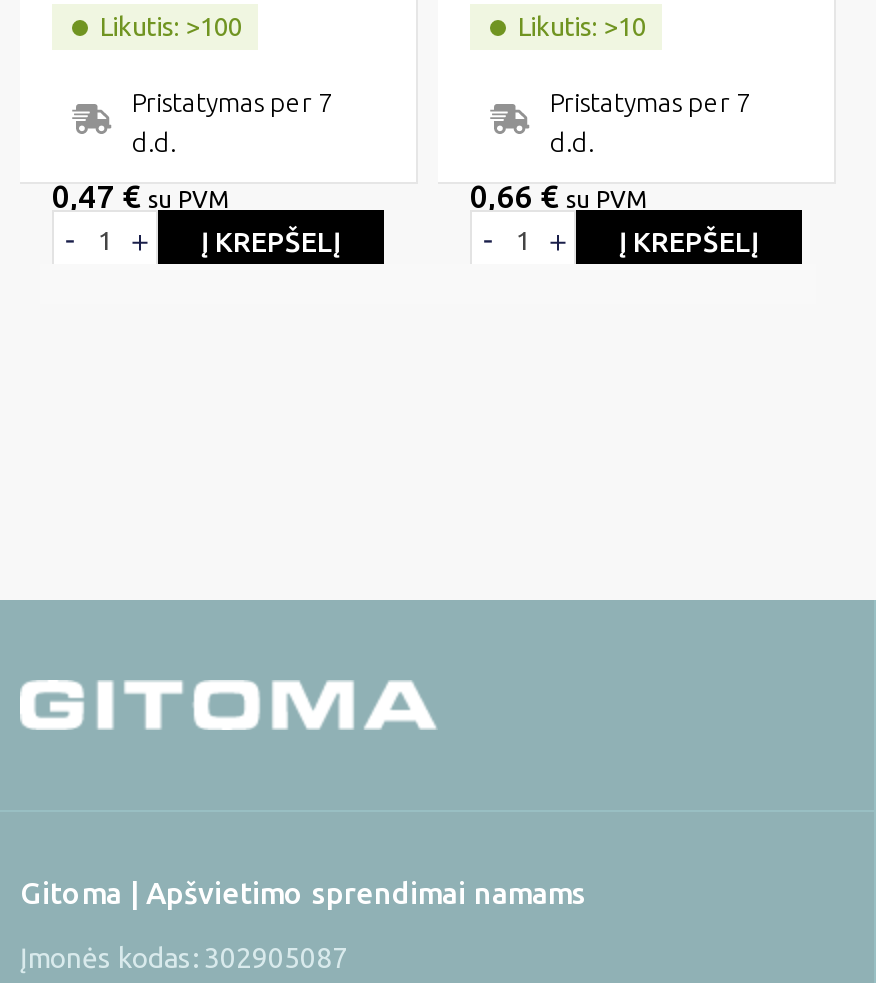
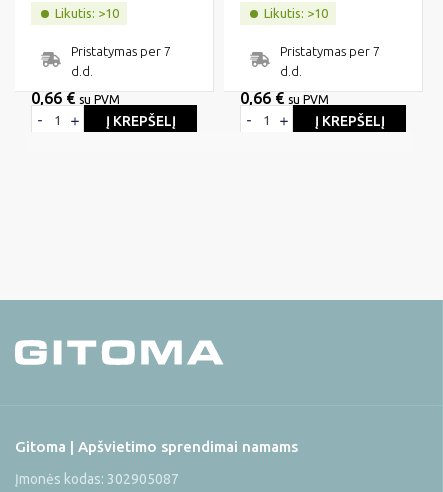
- Likutis: >100
+ Likutis: >10

- 0,47 €su PVM
+ 0,66 €su PVM
